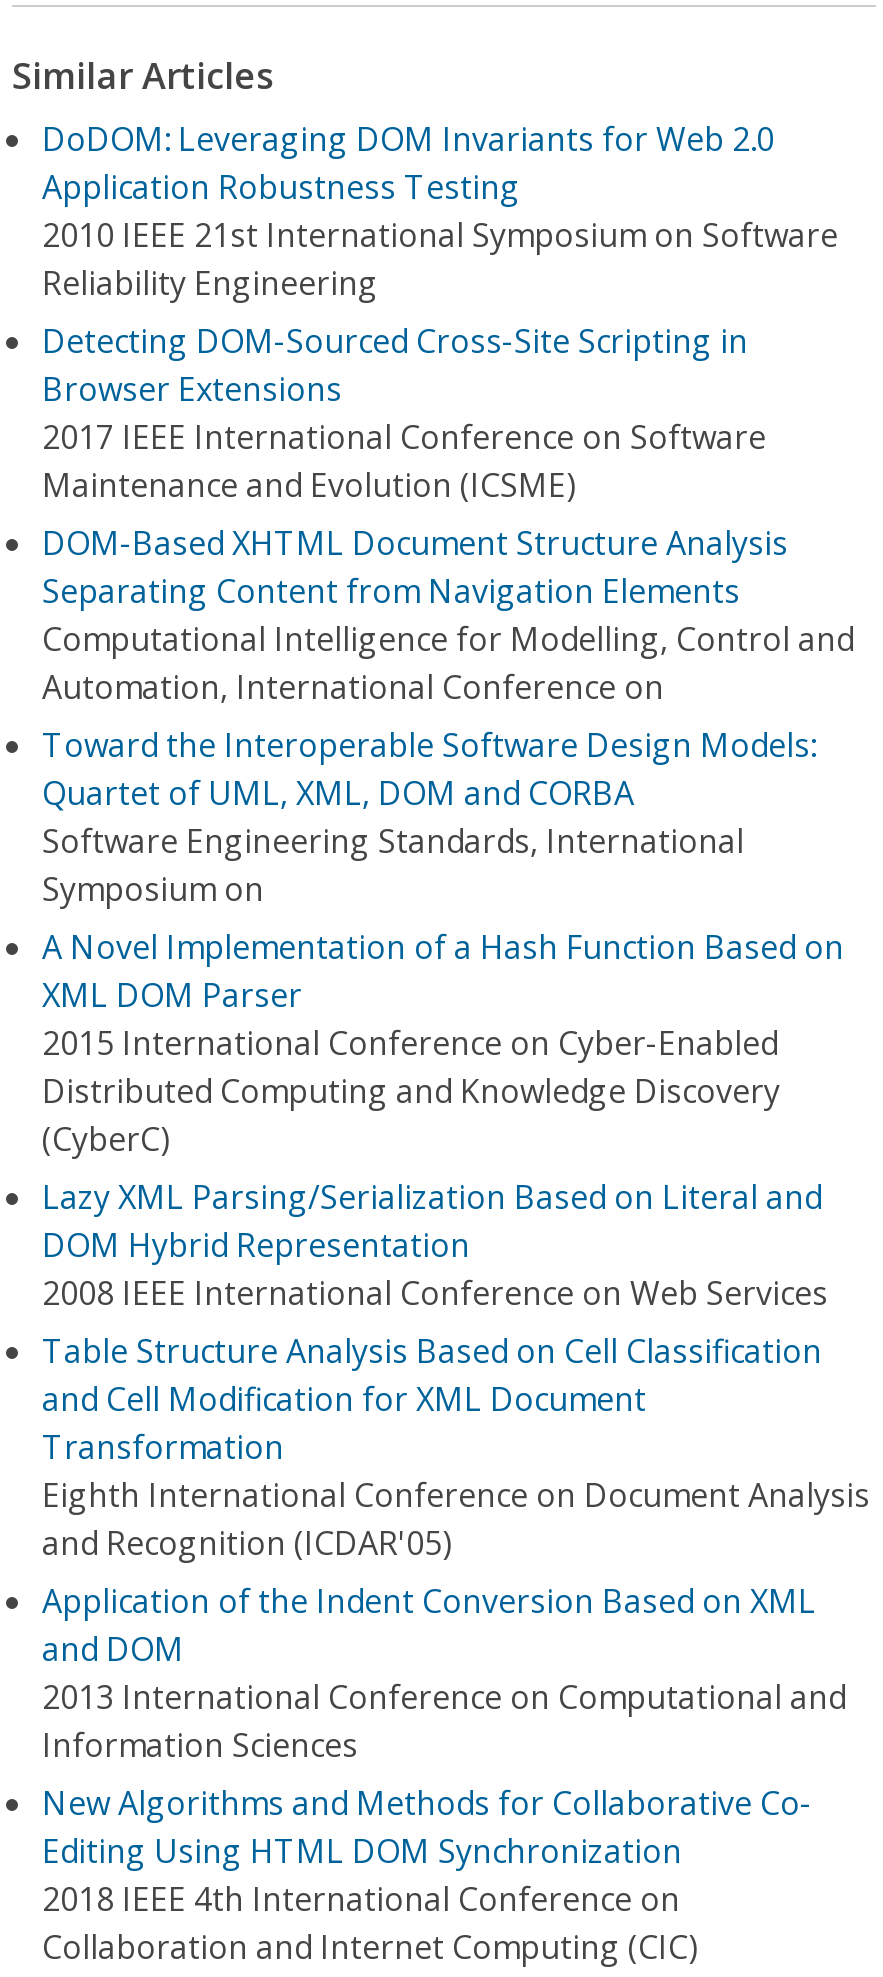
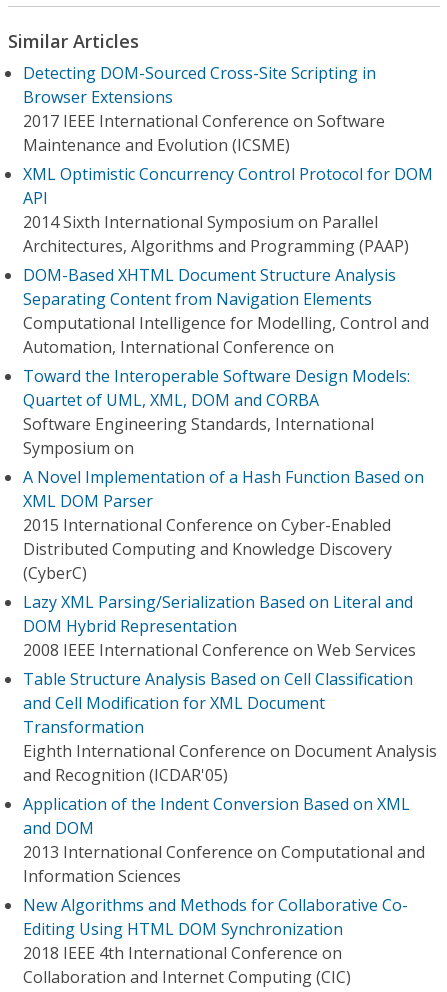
- DoDOM: Leveraging DOM Invariants for Web 2.0
- Application Robustness Testing
- 2010 IEEE 21st International Symposium on Software
- Reliability Engineering

moved up: Detecting DOM-Sourced Cross-Site Scripting in | Browser Extensions | 2017 IEEE International Conference on Software | Maintenance and Evolution (ICSME)

+ XML Optimistic Concurrency Control Protocol for DOM
+ API
+ 2014 Sixth International Symposium on Parallel
+ Architectures, Algorithms and Programming (PAAP)
